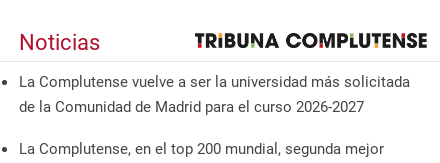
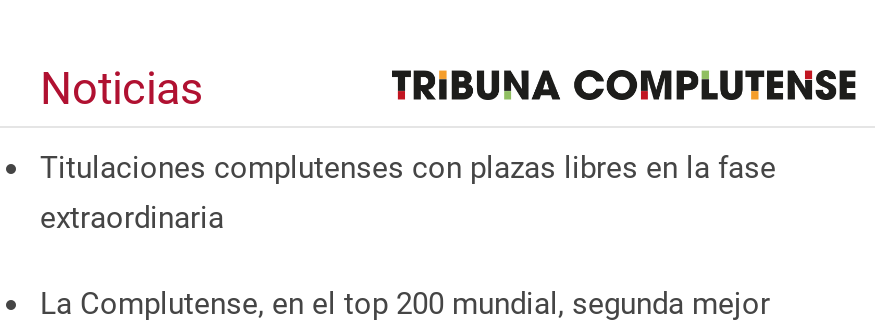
- La Complutense vuelve a ser la universidad más solicitada
- de la Comunidad de Madrid para el curso 2026-2027
+ Titulaciones complutenses con plazas libres en la fase
+ extraordinaria
